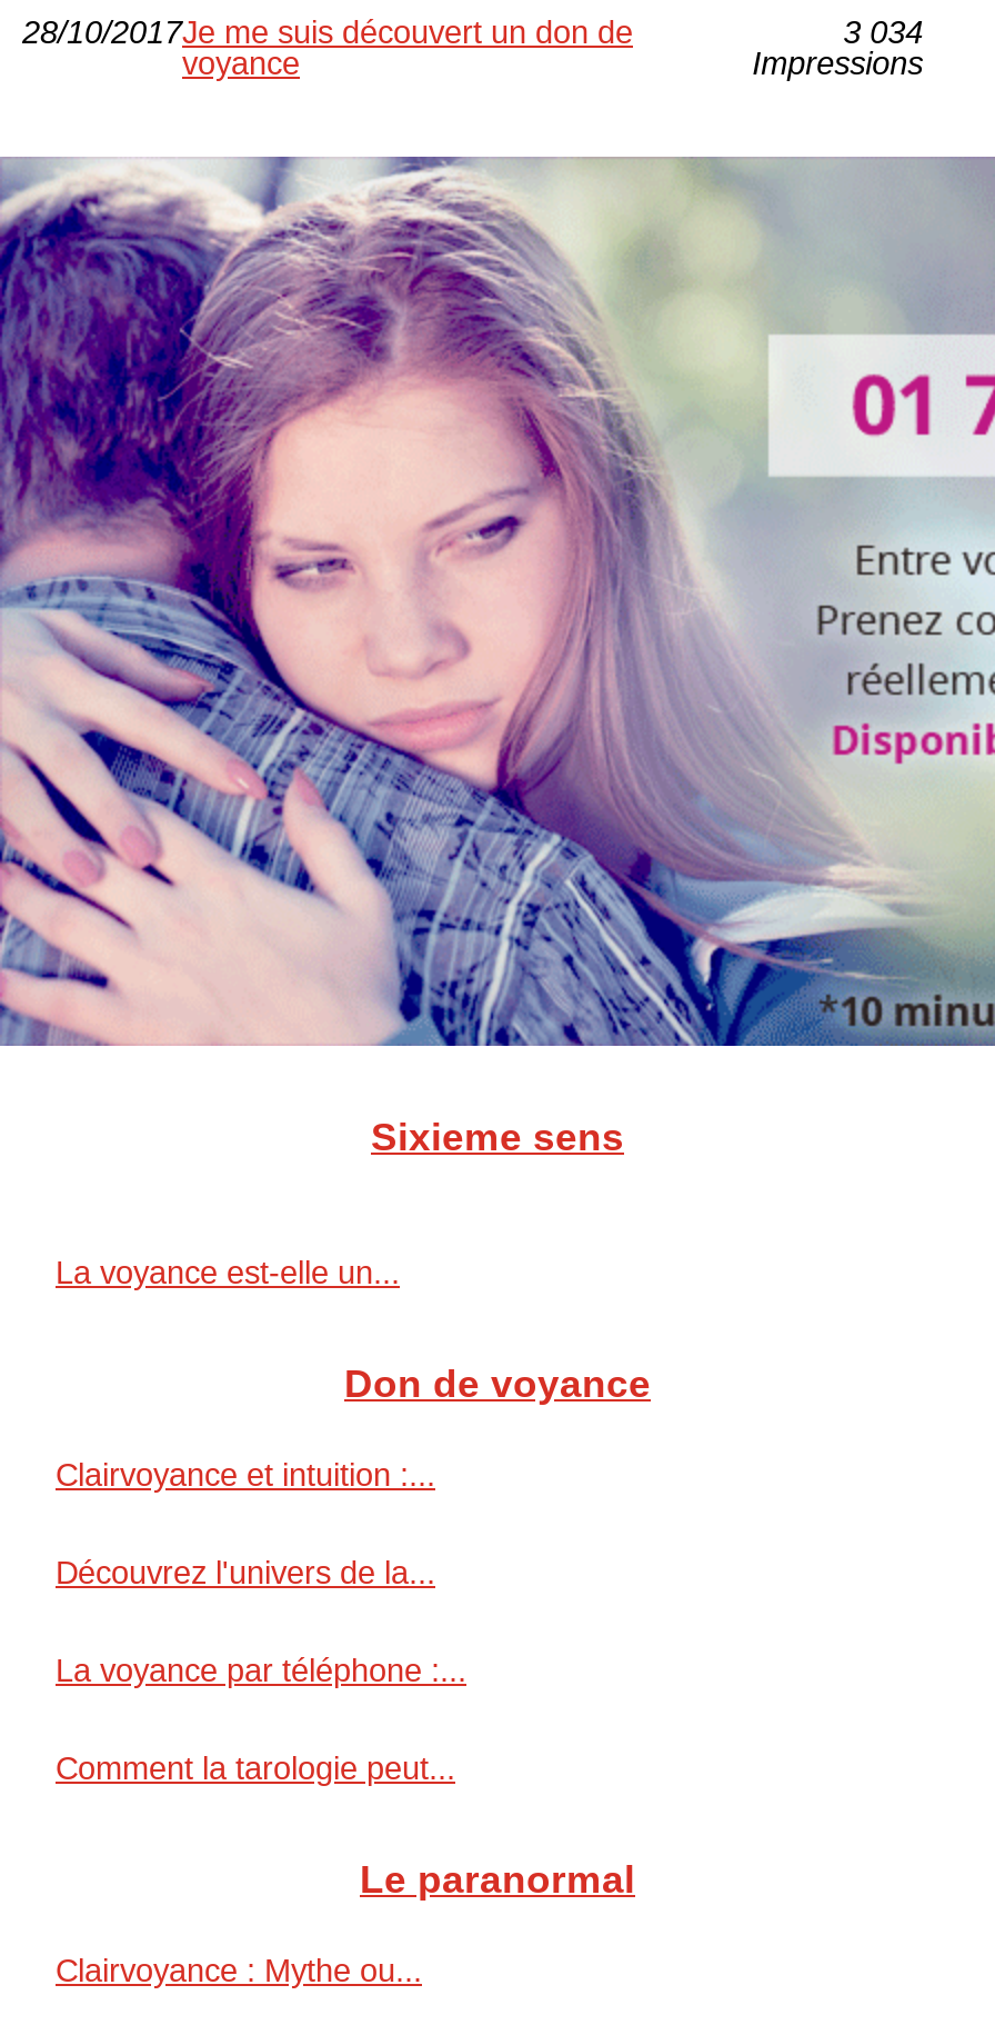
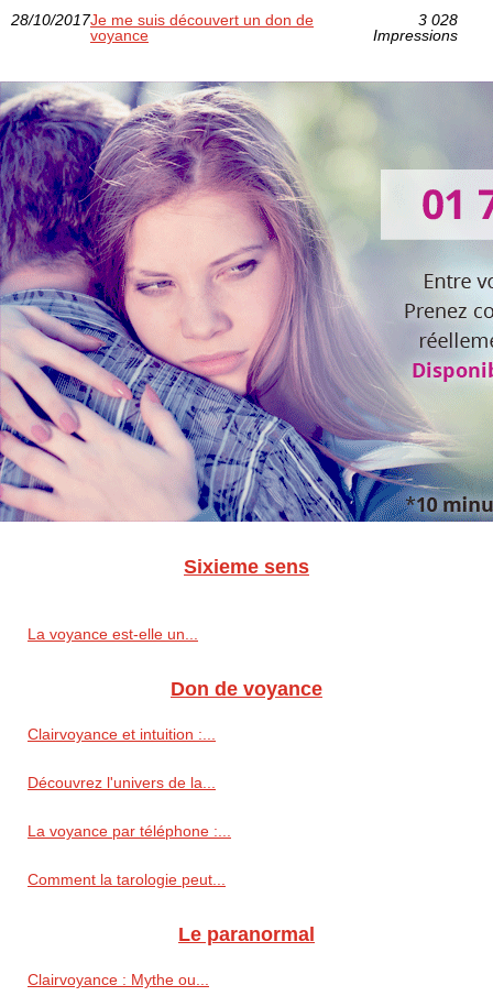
- 3 034
+ 3 028
